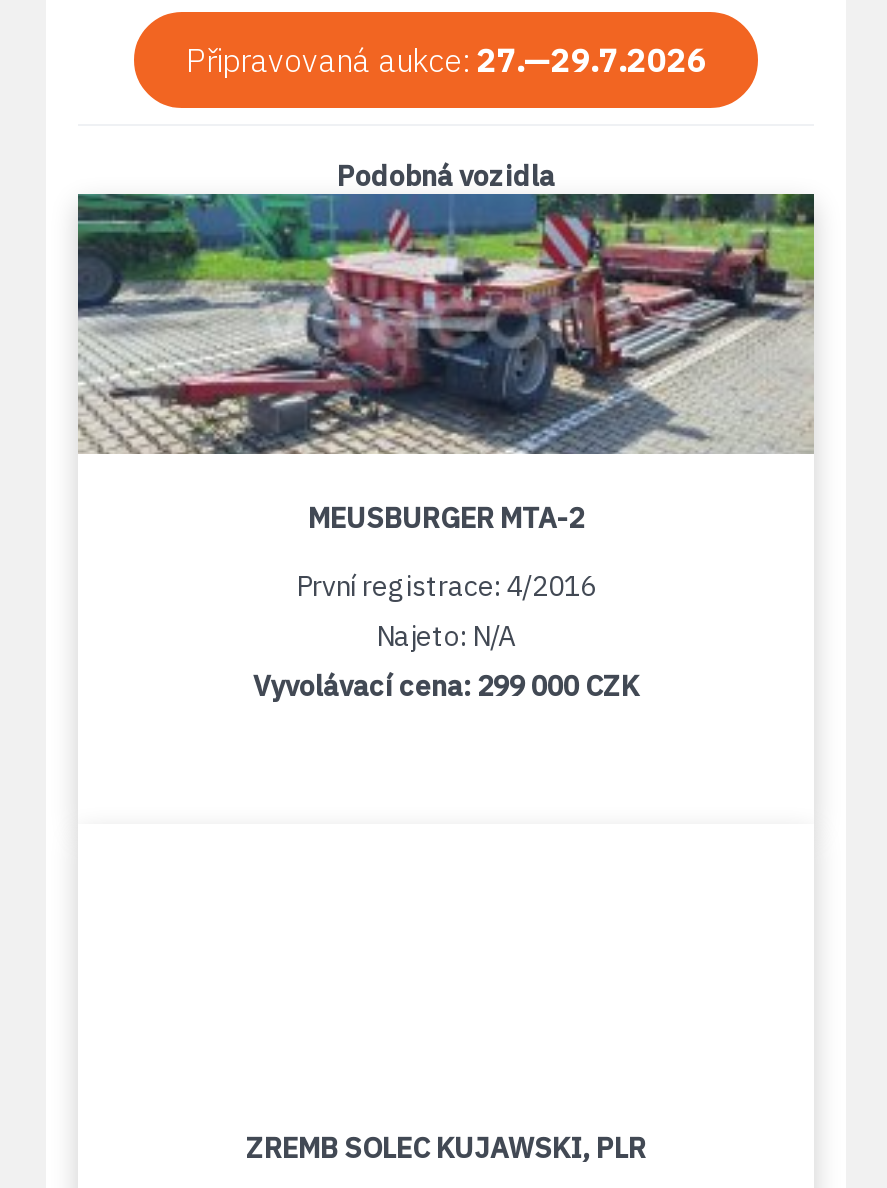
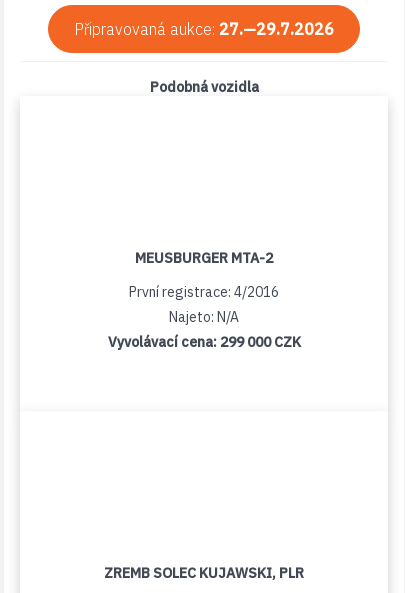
- [image]
